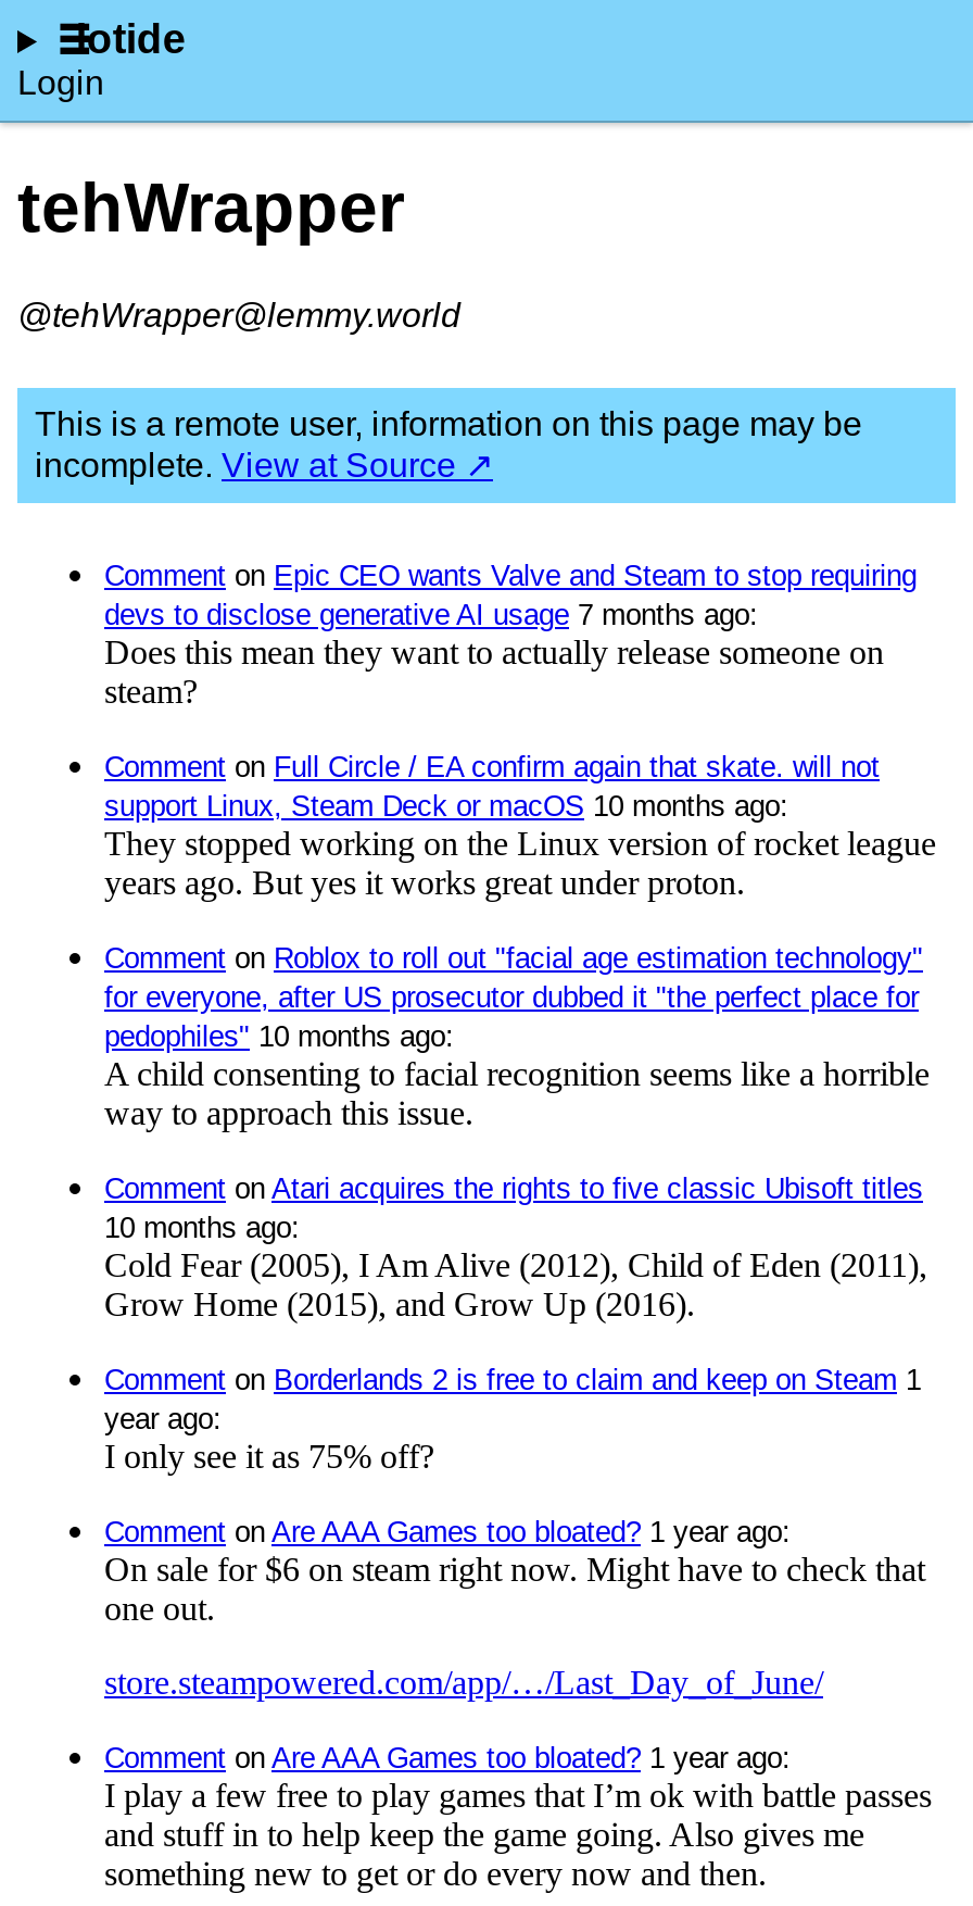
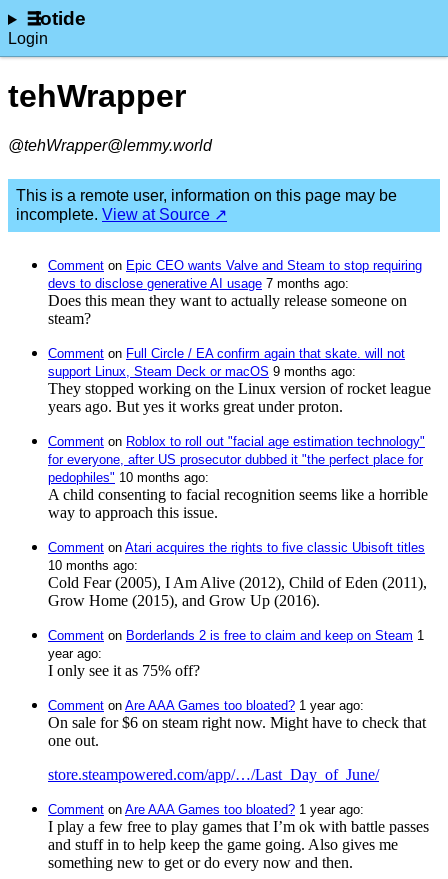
- support Linux, Steam Deck or macOS 10 months ago:
+ support Linux, Steam Deck or macOS 9 months ago:
